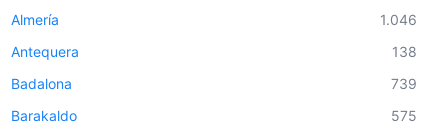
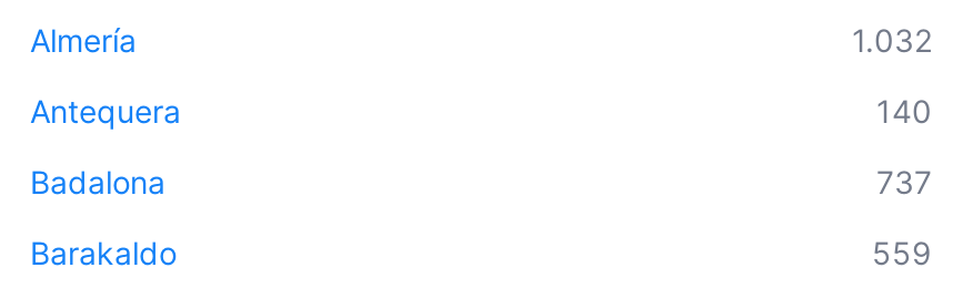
- 1.046
+ 1.032

- 138
+ 140

- 739
+ 737

- 575
+ 559
